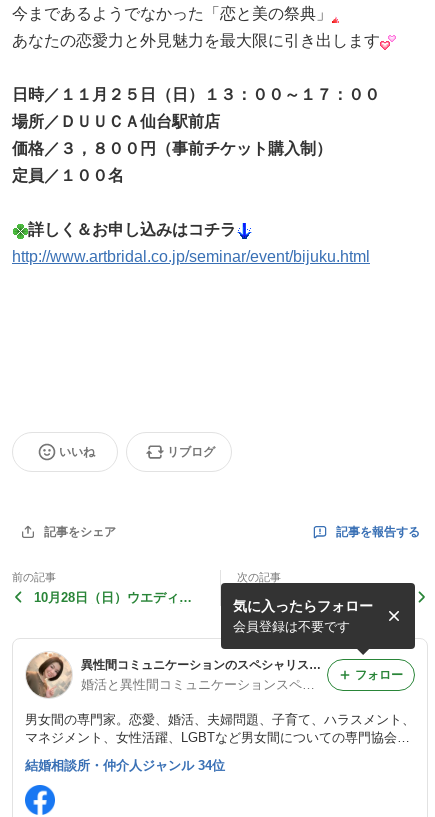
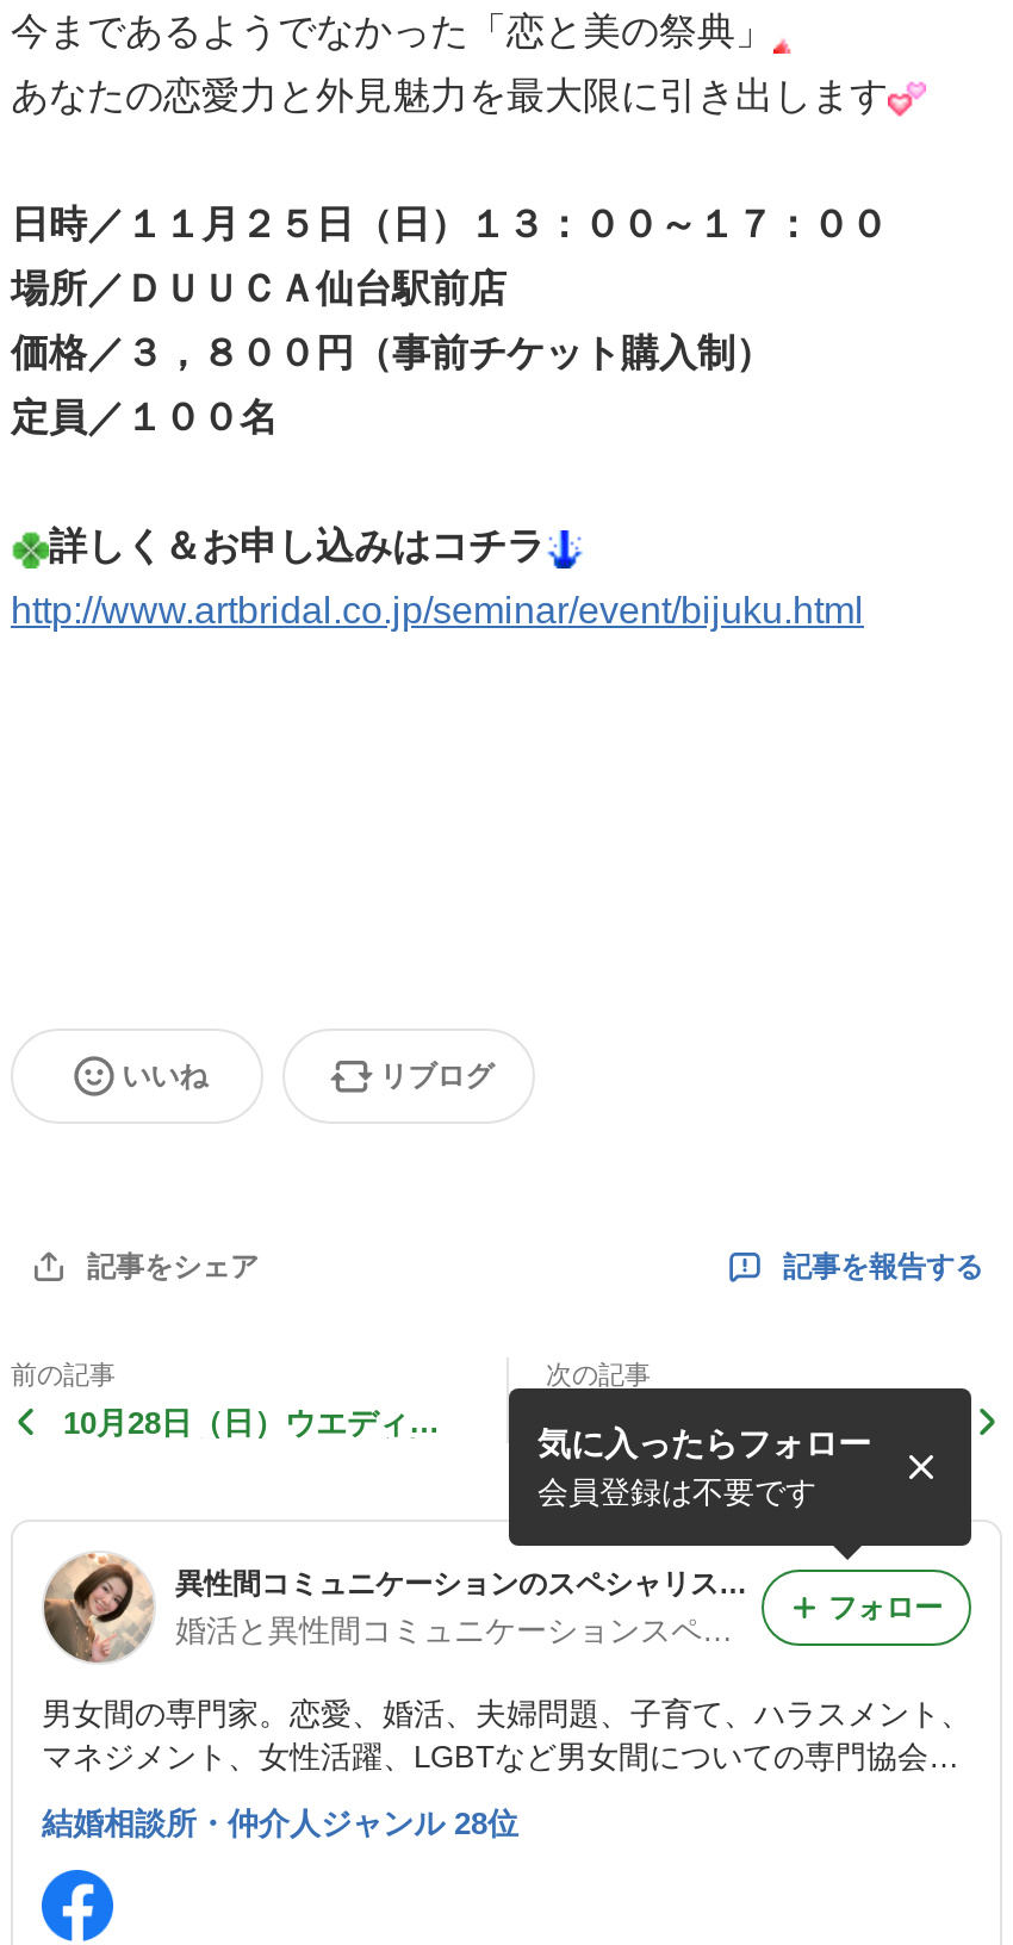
- 結婚相談所・仲介人ジャンル 34位
+ 結婚相談所・仲介人ジャンル 28位
